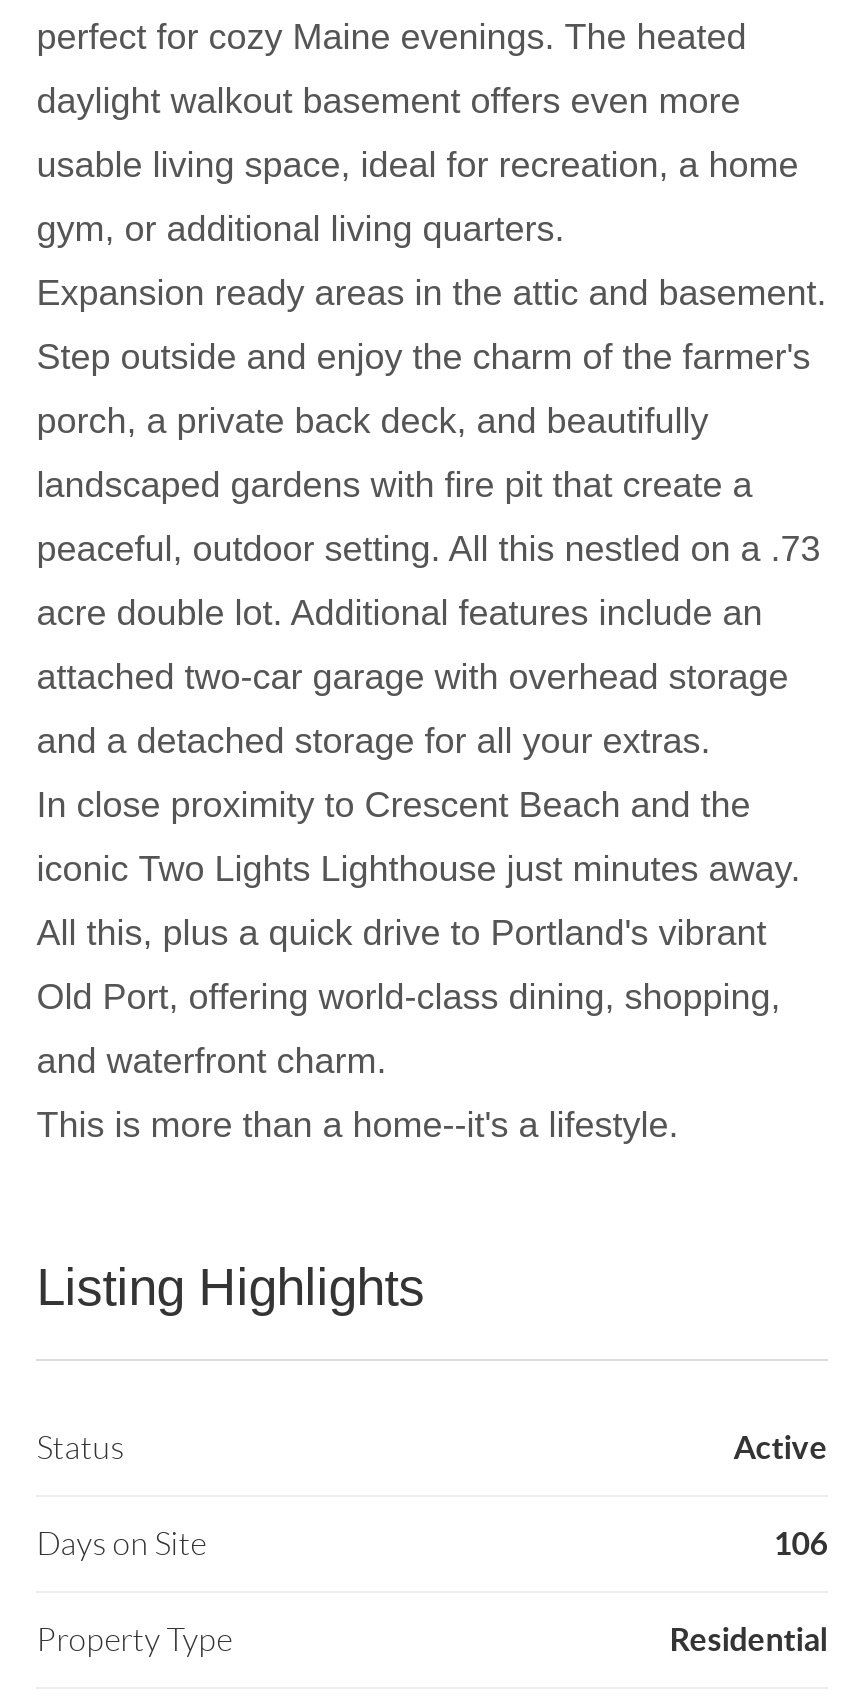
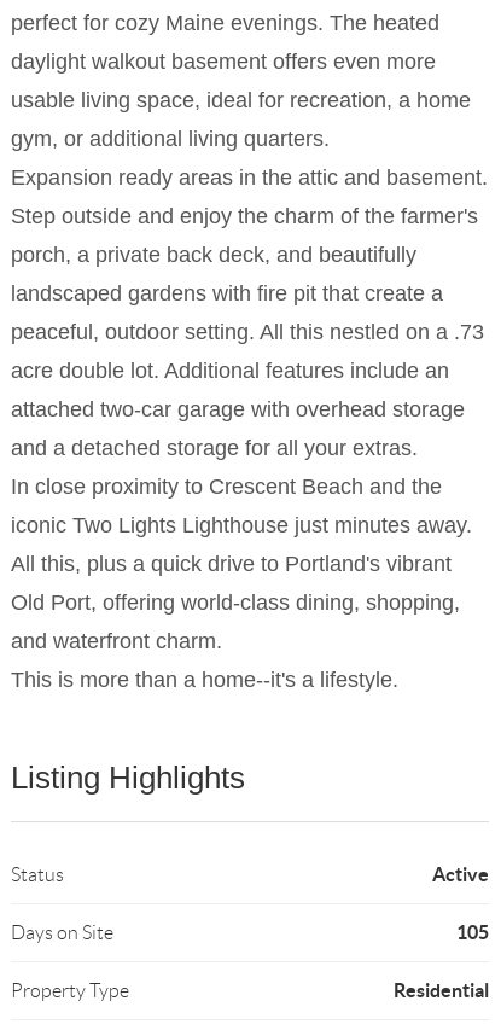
- 106
+ 105
